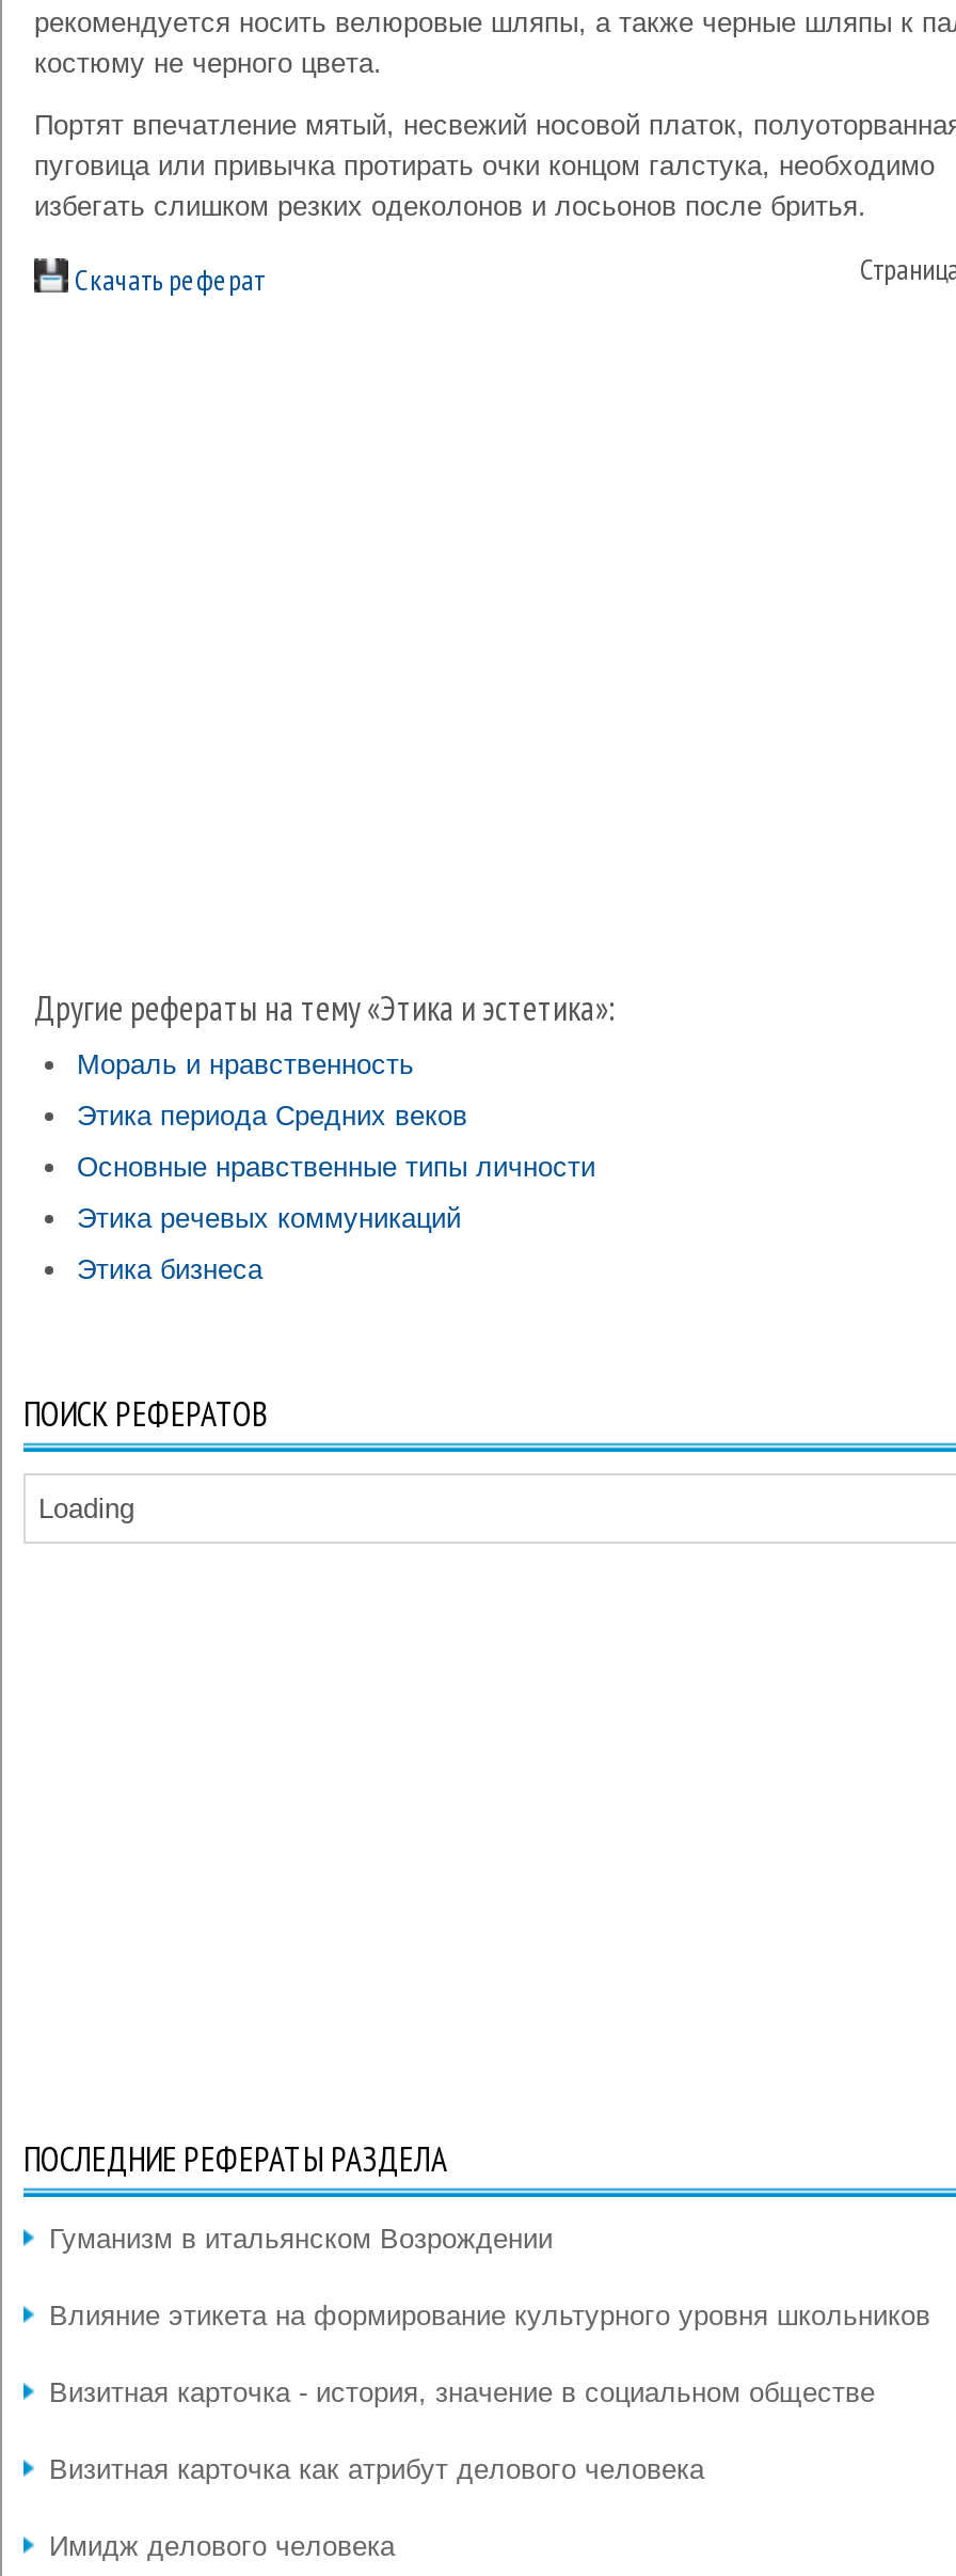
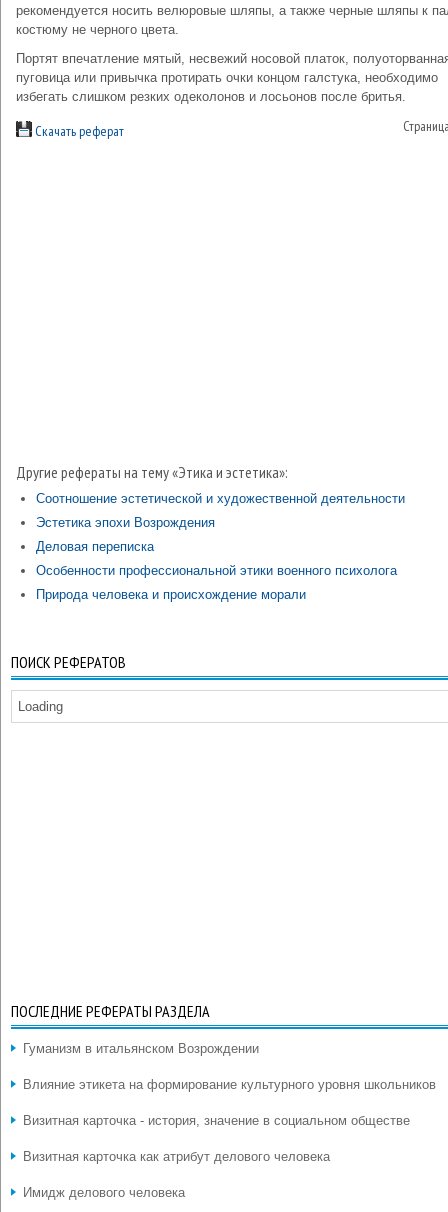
- Мораль и нравственность
+ Соотношение эстетической и художественной деятельности

- Этика периода Средних веков
+ Эстетика эпохи Возрождения

- Основные нравственные типы личности
+ Деловая переписка

- Этика речевых коммуникаций
+ Особенности профессиональной этики военного психолога

- Этика бизнеса
+ Природа человека и происхождение морали
